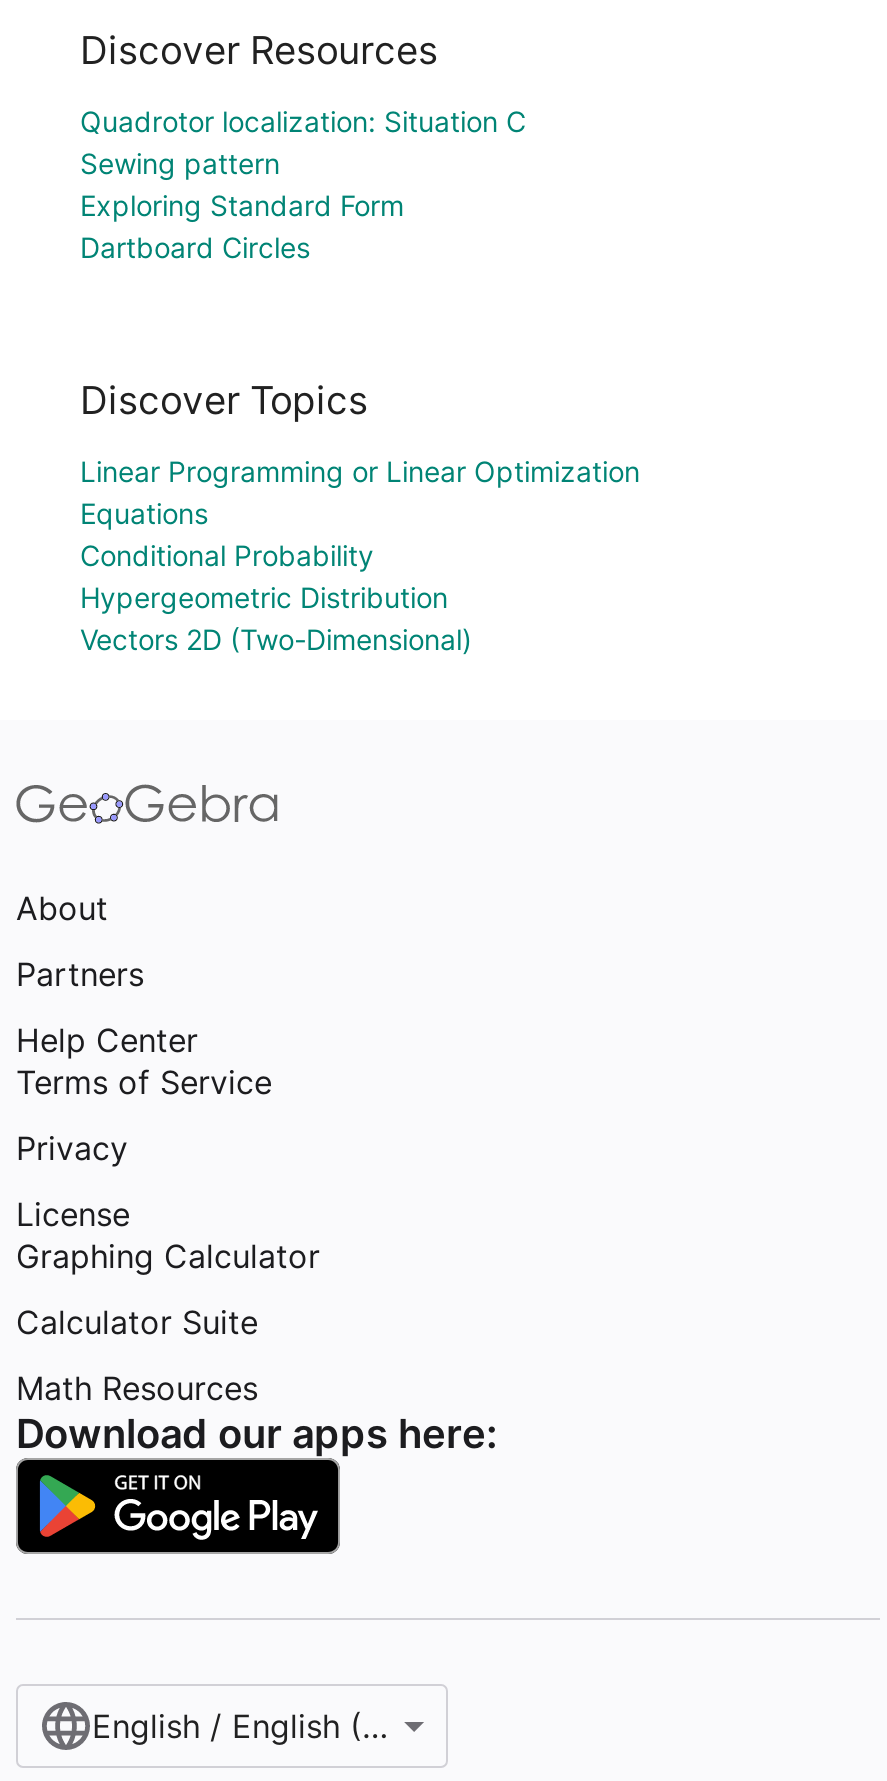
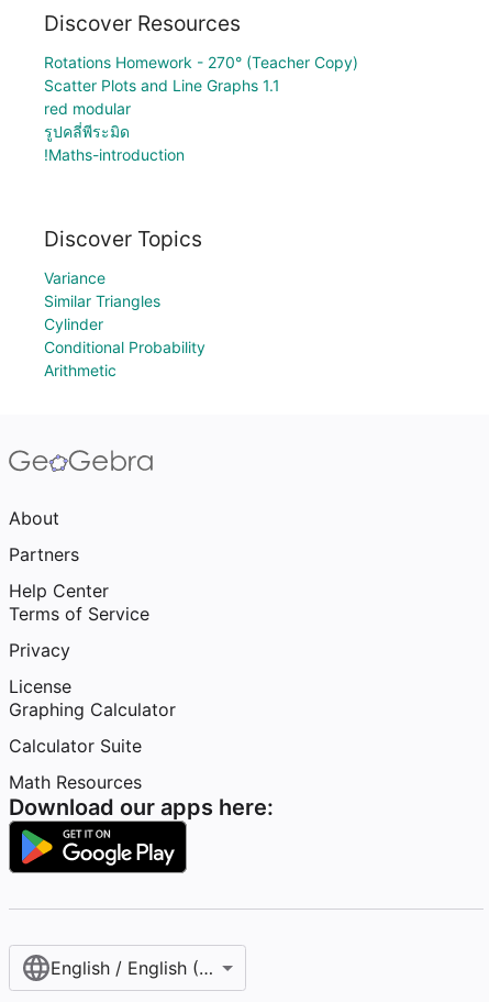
- Quadrotor localization: Situation C
- Sewing pattern
- Exploring Standard Form
- Dartboard Circles
+ Rotations Homework - 270° (Teacher Copy)
+ Scatter Plots and Line Graphs 1.1
+ red modular
+ รูปคลี่พีระมิด
+ !Maths-introduction

- Linear Programming or Linear Optimization
- Equations
+ Variance
+ Similar Triangles
+ Cylinder

moved down: Conditional Probability

- Hypergeometric Distribution
- Vectors 2D (Two-Dimensional)
+ Arithmetic
